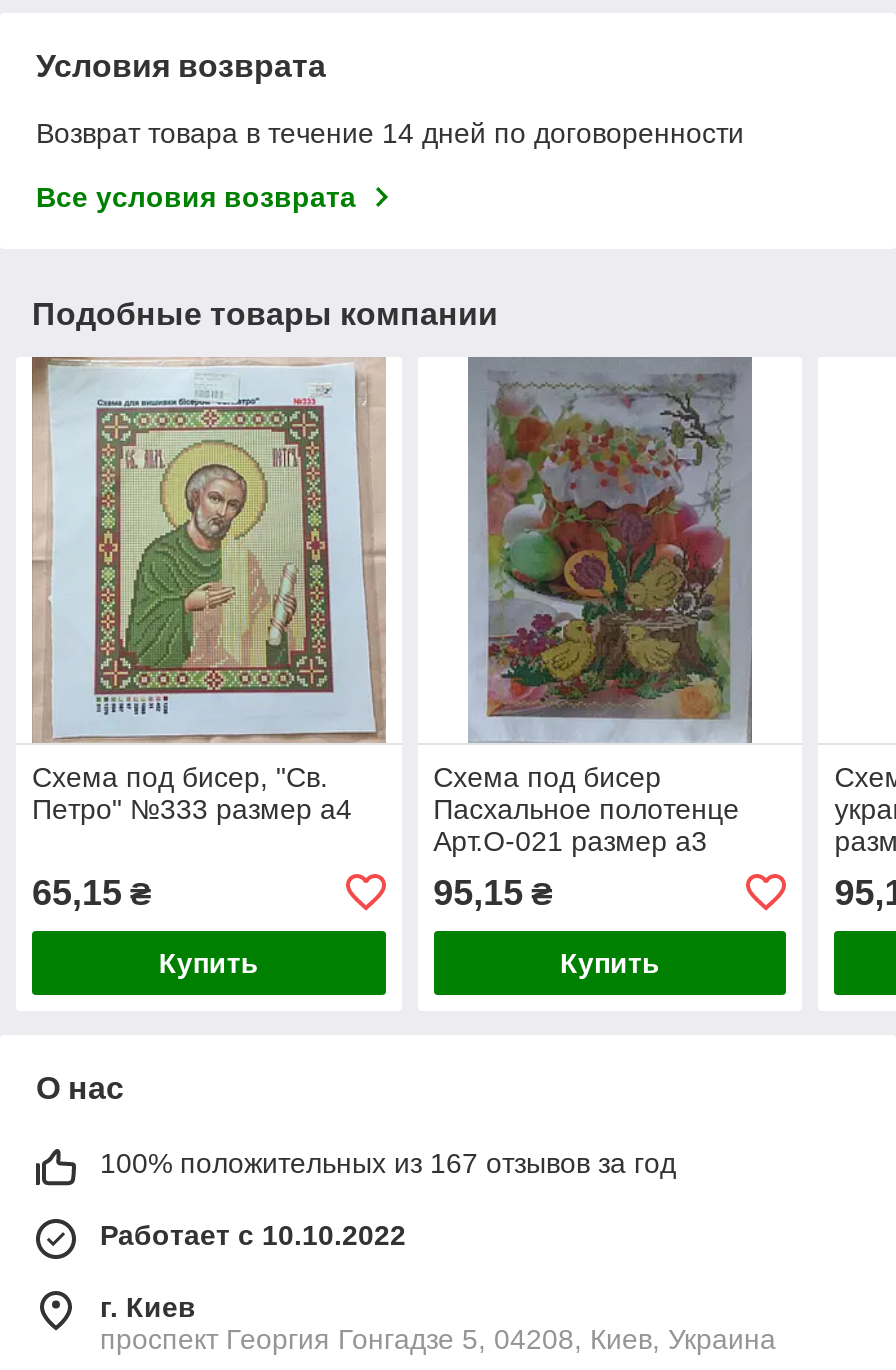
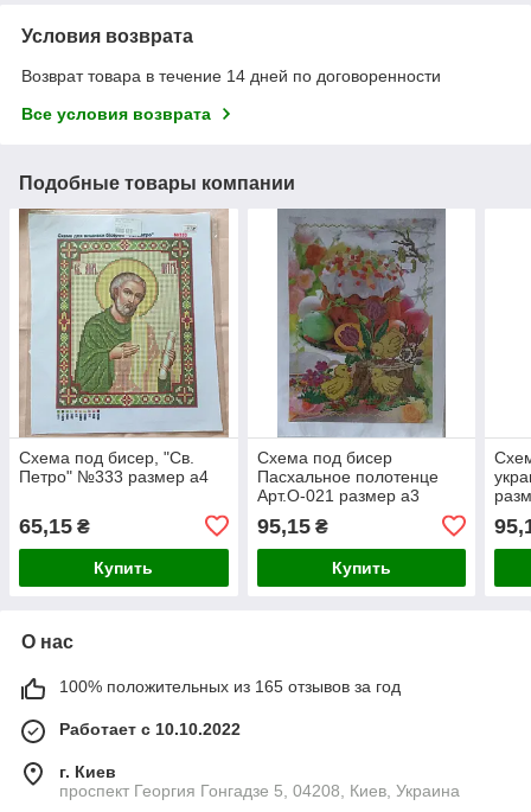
- 100% положительных из 167 отзывов за год
+ 100% положительных из 165 отзывов за год
